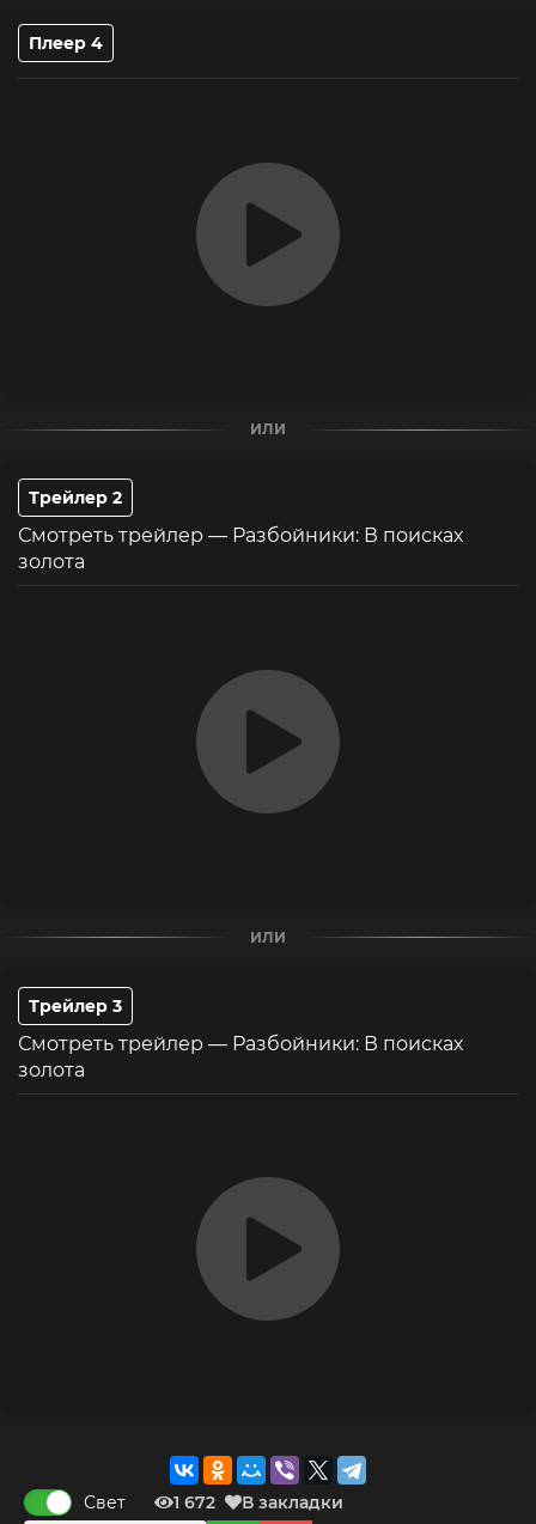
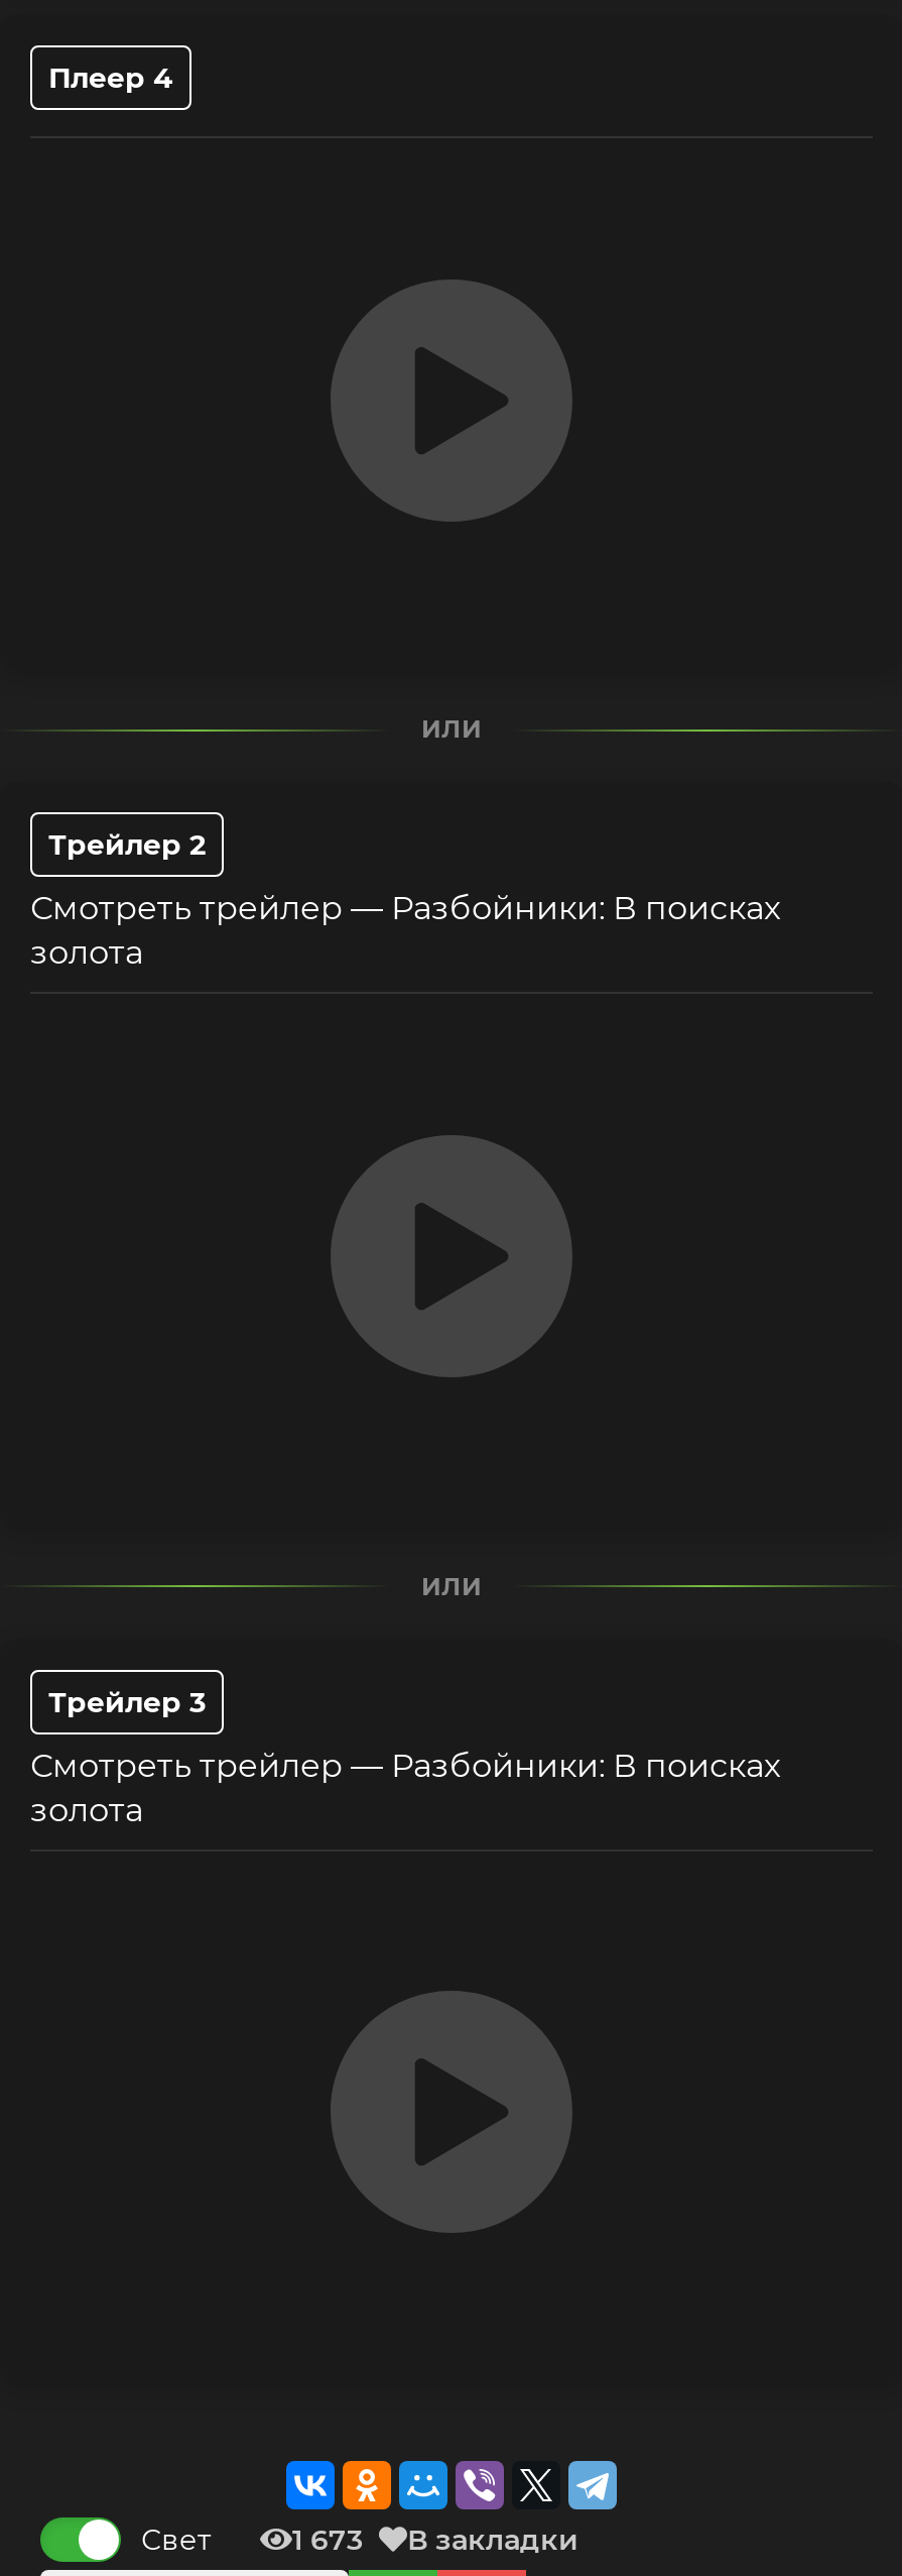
- 1 672 В закладки
+ 1 673 В закладки
